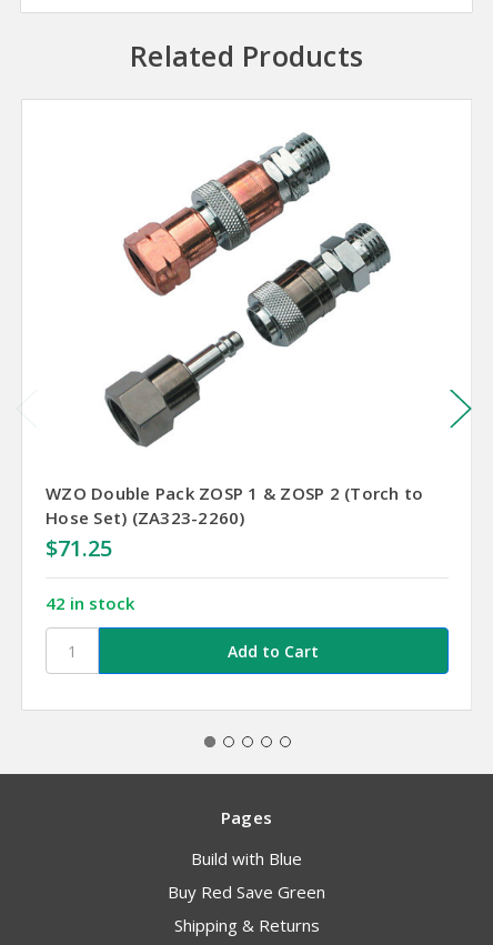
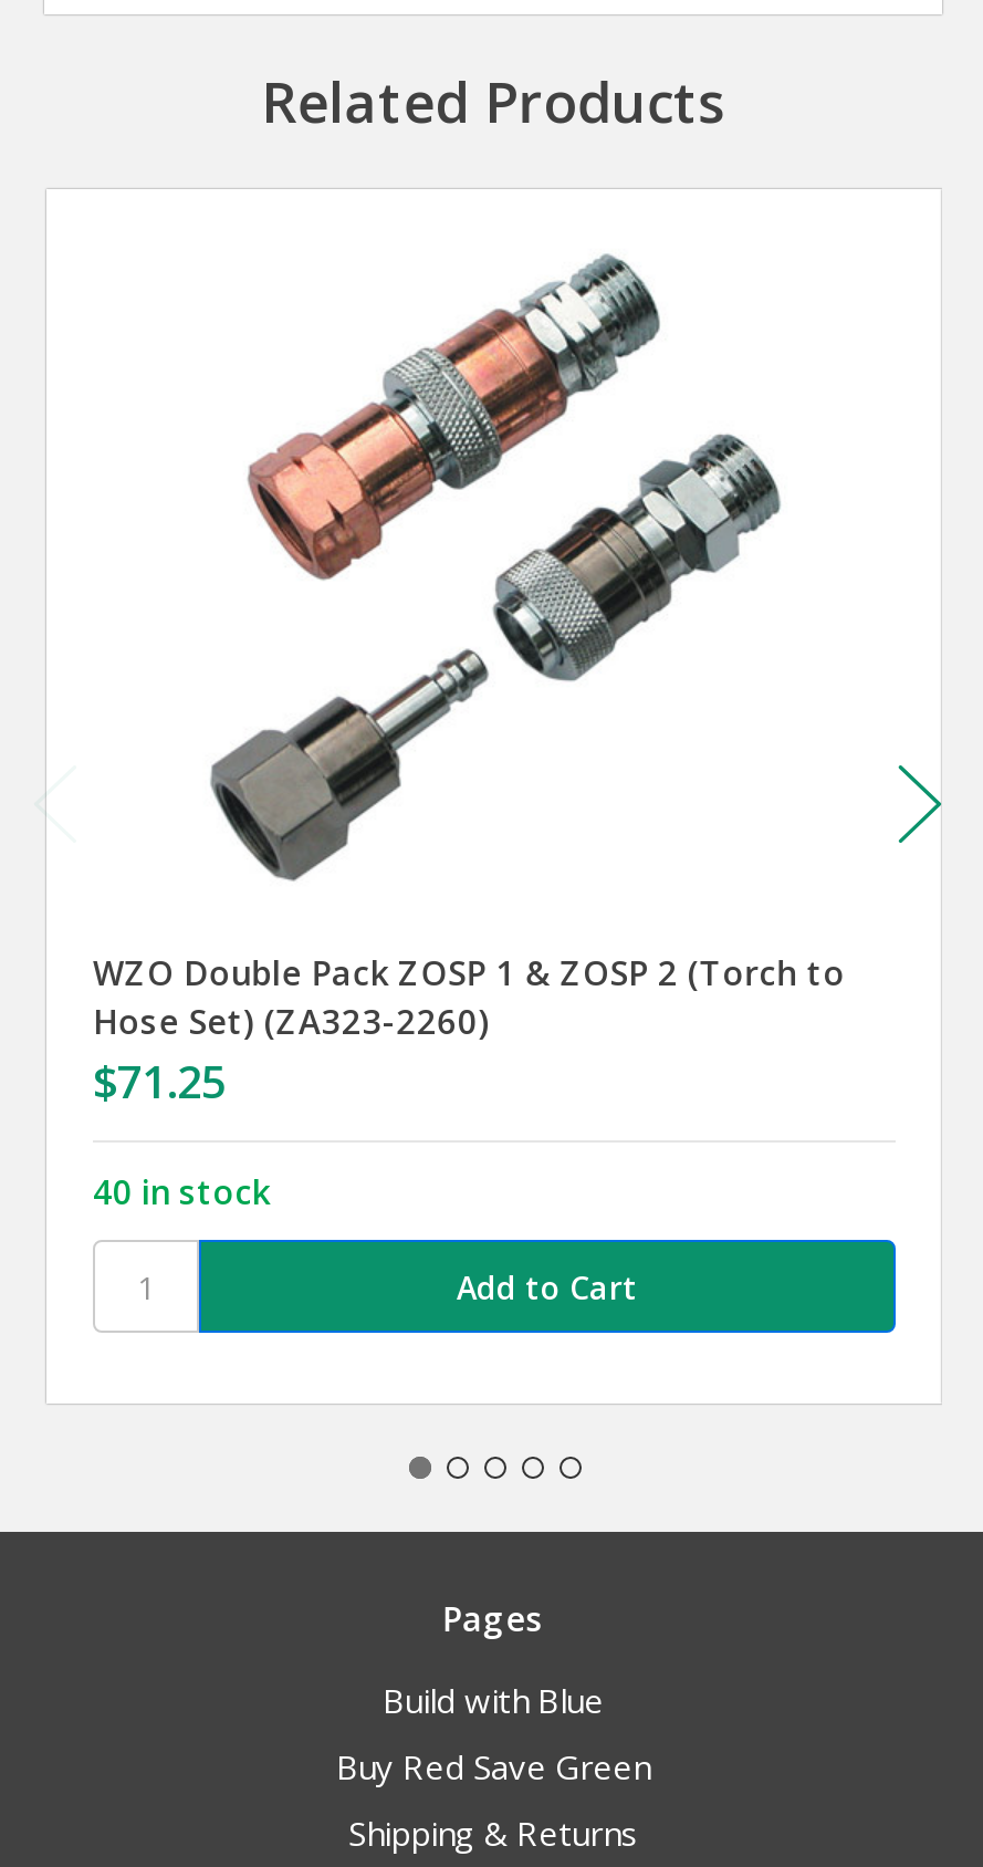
- 42 in stock
+ 40 in stock
